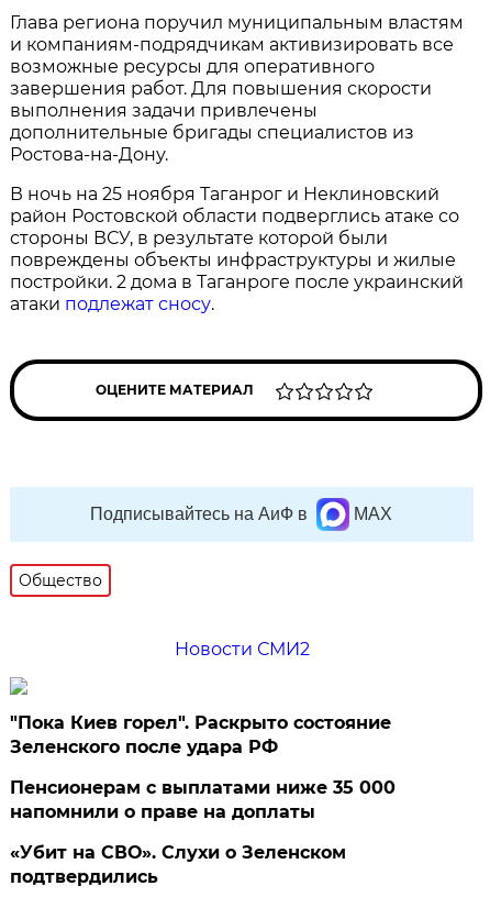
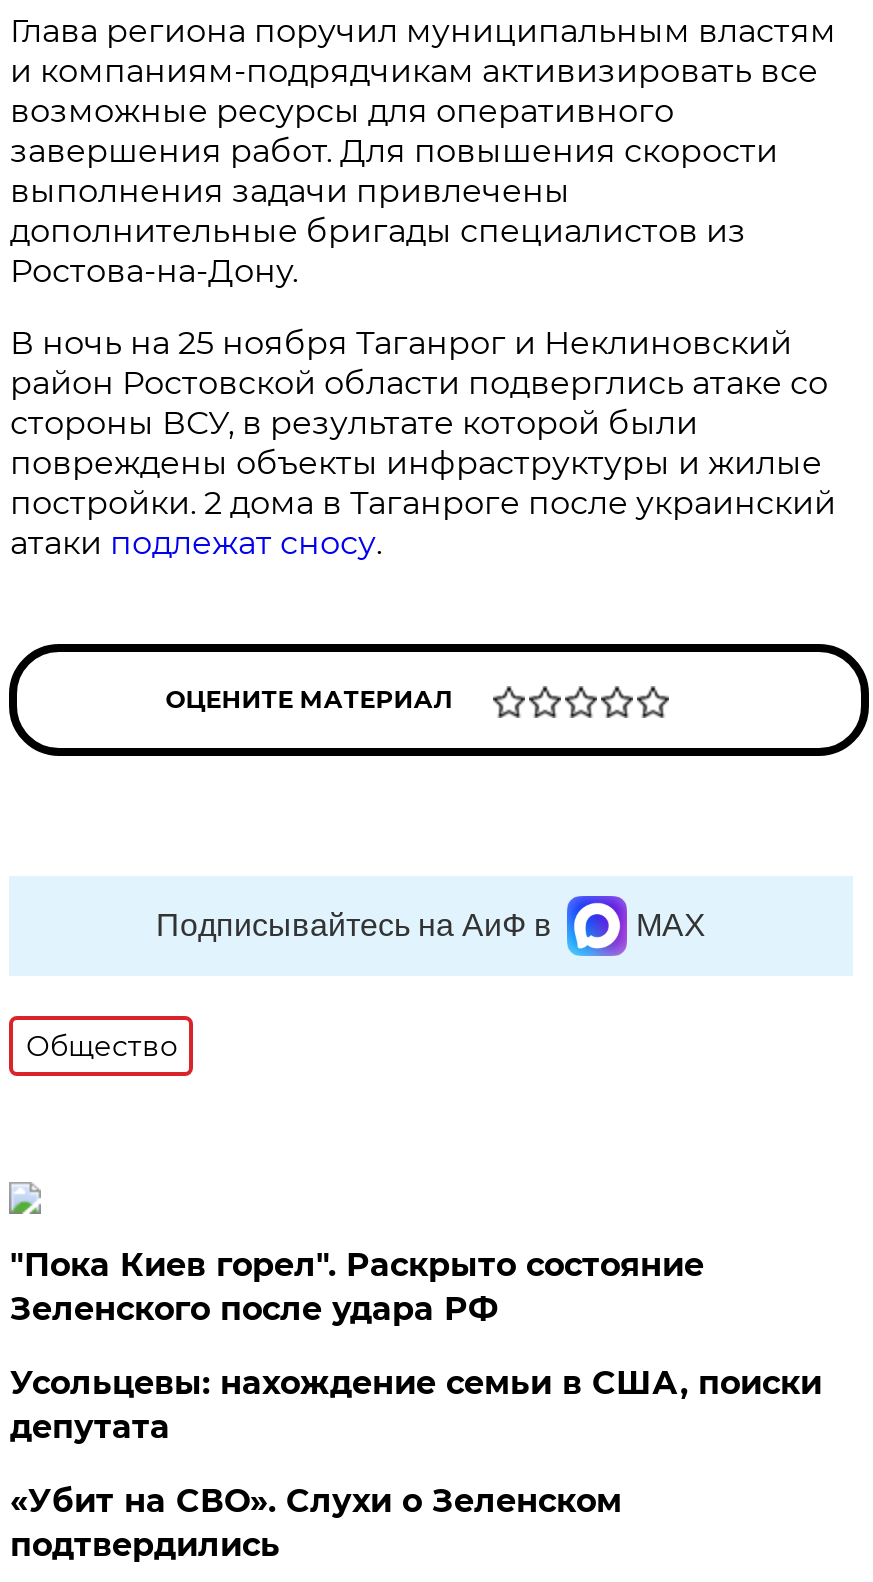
- Новости СМИ2

- Пенсионерам с выплатами ниже 35 000
- напомнили о праве на доплаты
+ Усольцевы: нахождение семьи в США, поиски
+ депутата
